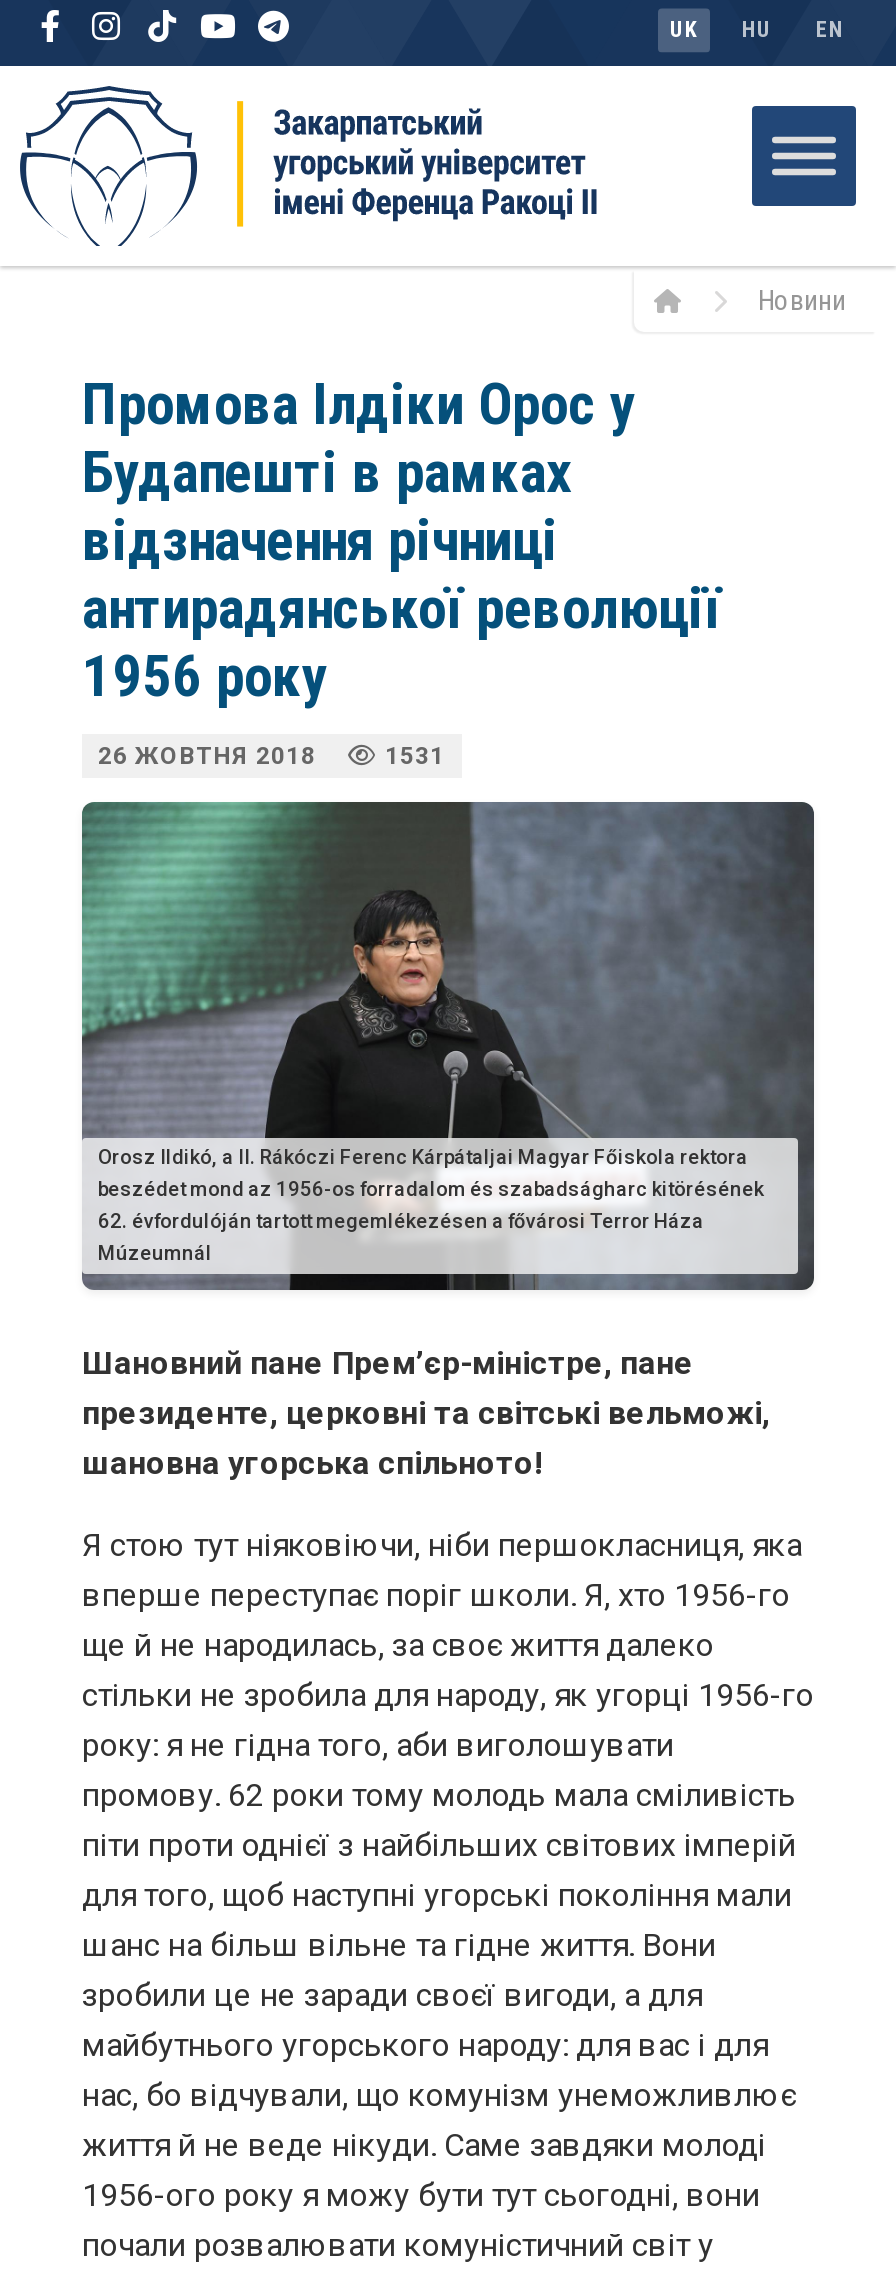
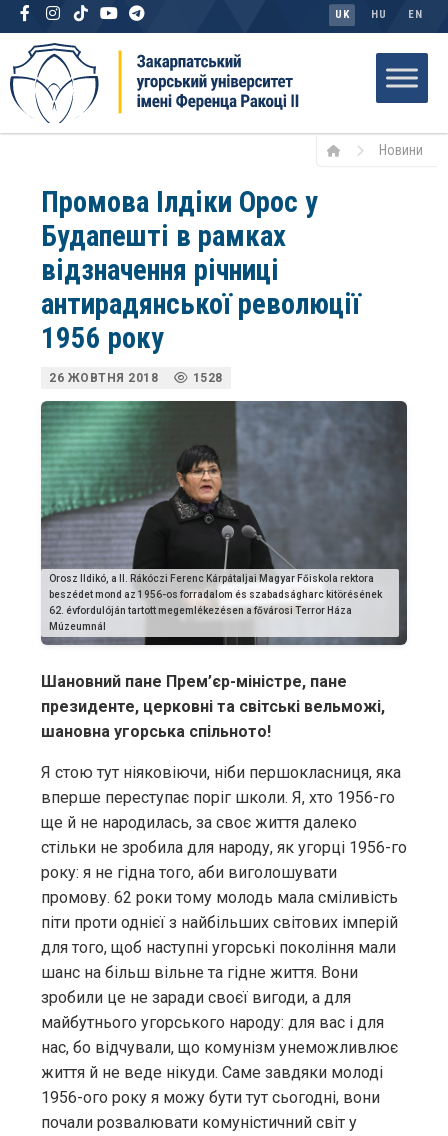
- 1531
+ 1528
